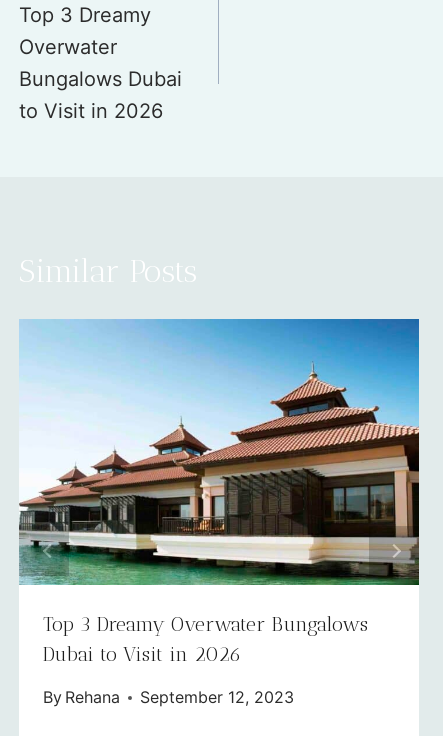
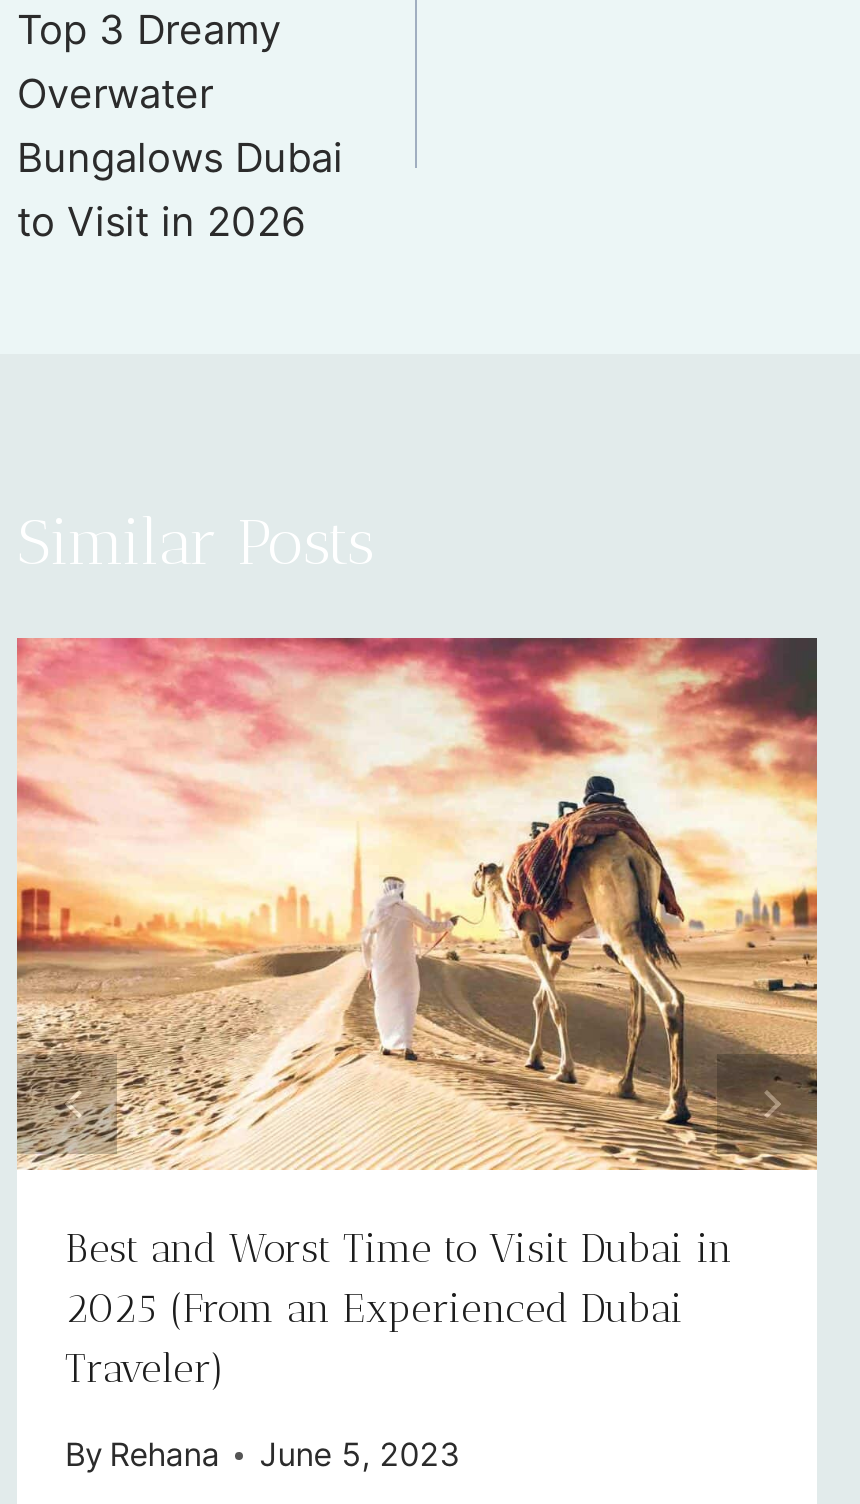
- [image]
- Top 3 Dreamy Overwater Bungalows
- Dubai to Visit in 2026
+ [image]
+ Best and Worst Time to Visit Dubai in
+ 2025 (From an Experienced Dubai
+ Traveler)

- By Rehana September 12, 2023
+ By Rehana June 5, 2023
